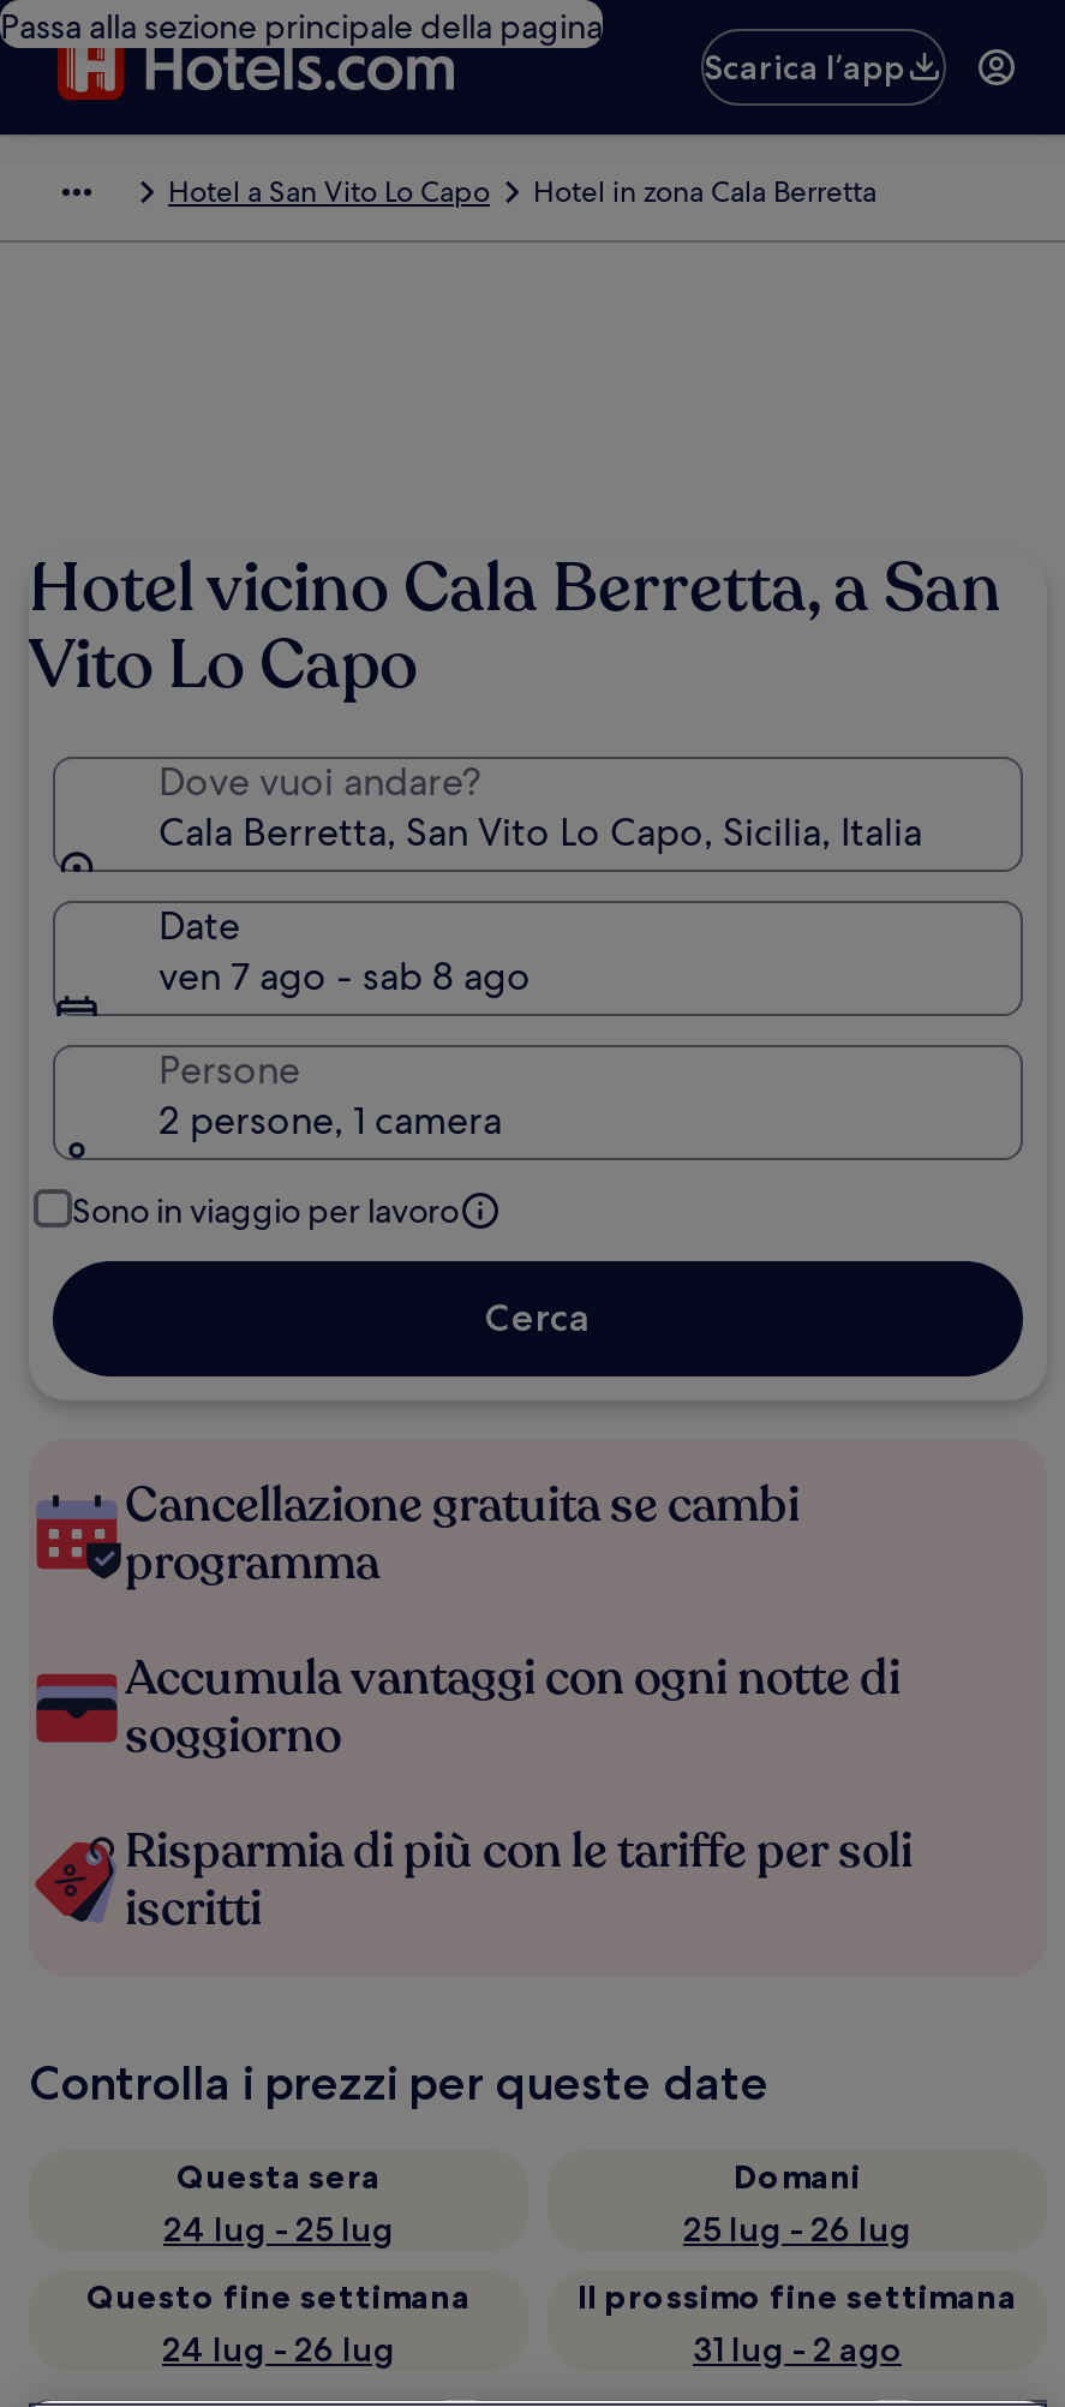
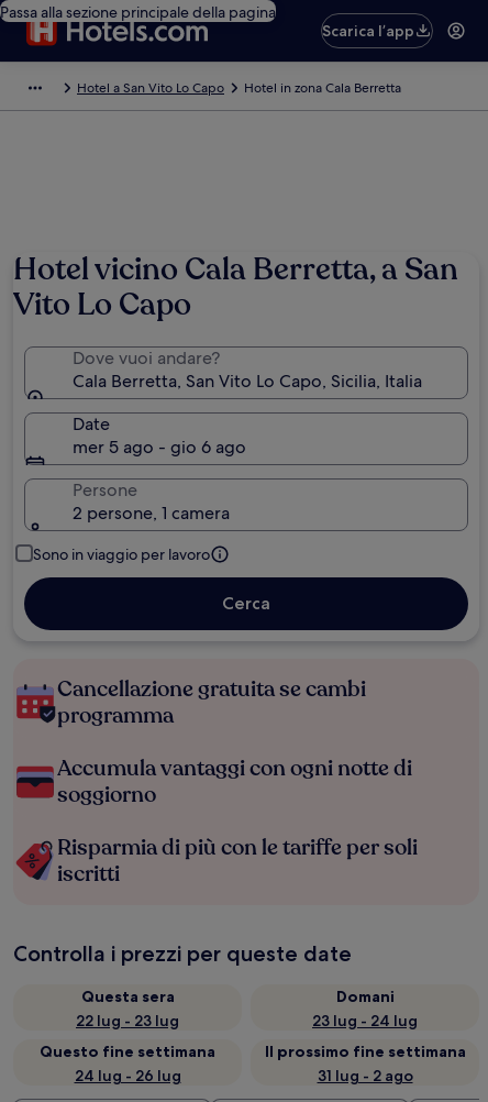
- ven 7 ago - sab 8 ago
+ mer 5 ago - gio 6 ago

- 24 lug - 25 lug
+ 22 lug - 23 lug

- 25 lug - 26 lug
+ 23 lug - 24 lug
